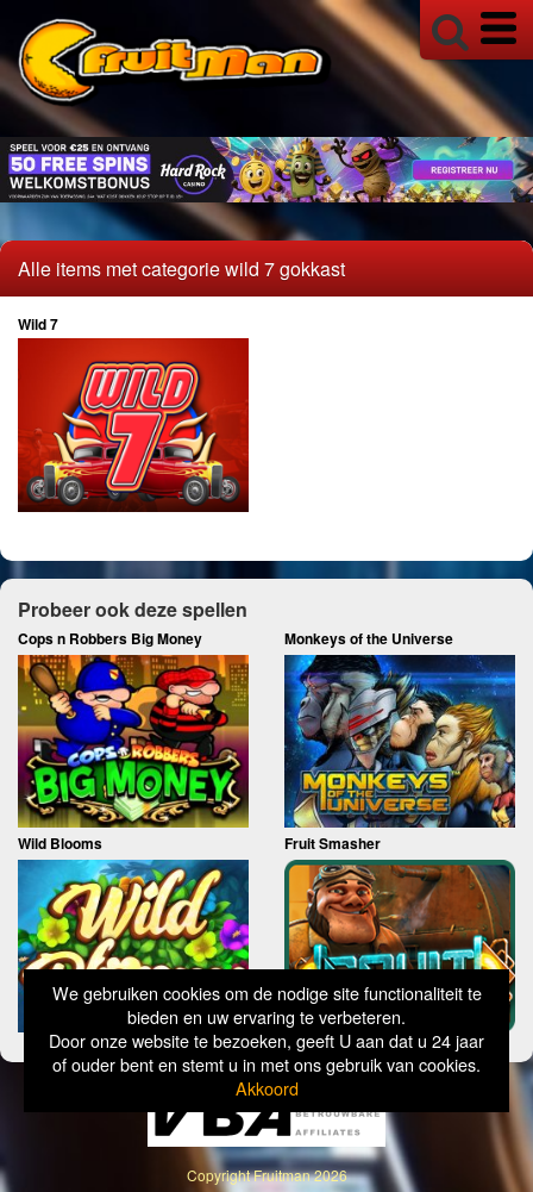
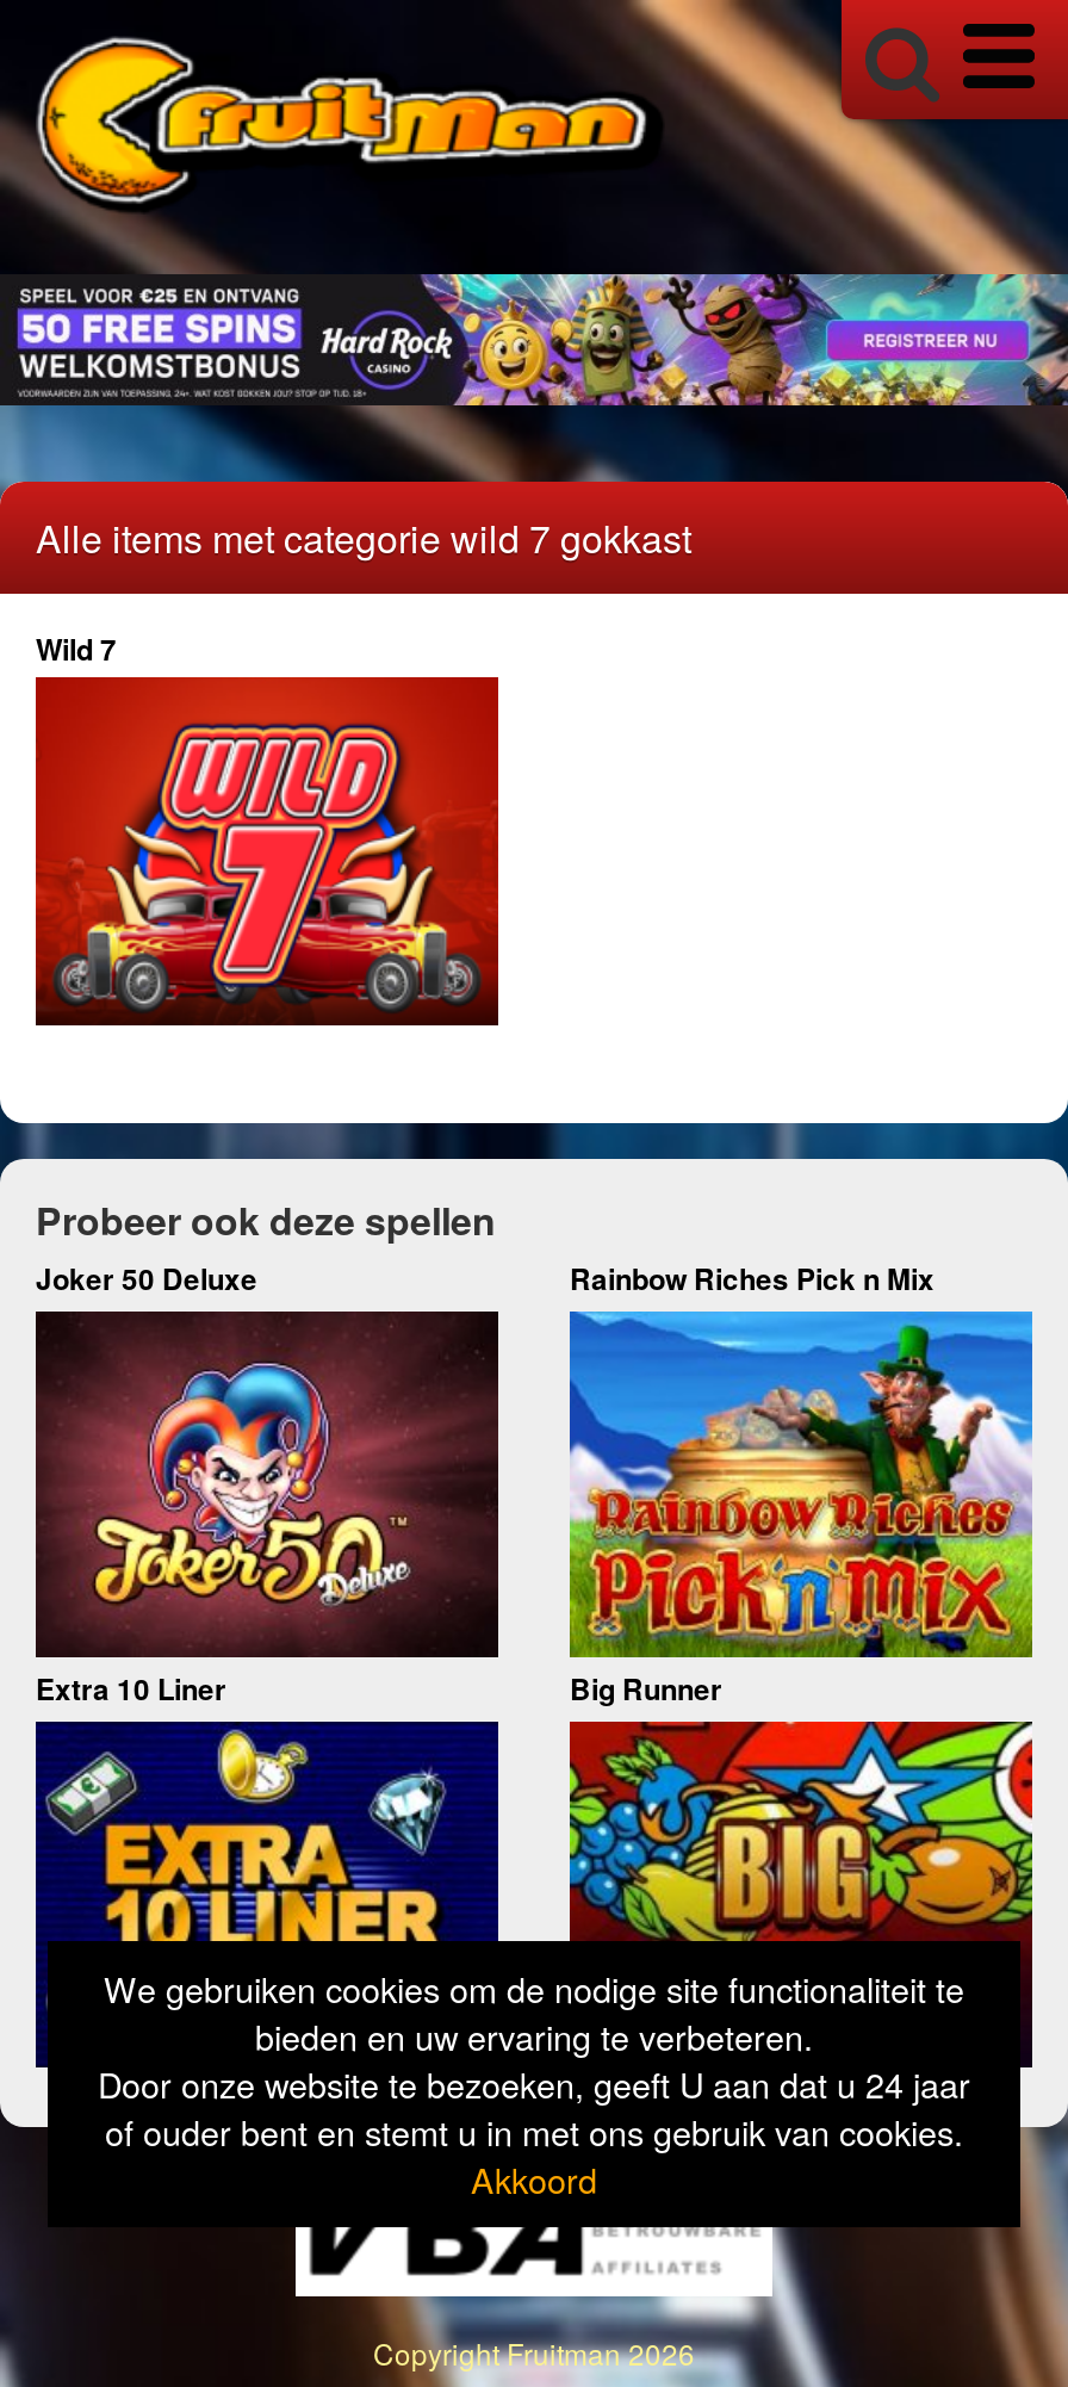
- Cops n Robbers Big Money
- Monkeys of the Universe
+ Joker 50 Deluxe
+ Rainbow Riches Pick n Mix

- [image]
- Wild Blooms
- Fruit Smasher
+ [image]
+ Extra 10 Liner
+ Big Runner

- [image]
+ [image]

- [image]
+ [image]

- [image]
+ [image]
